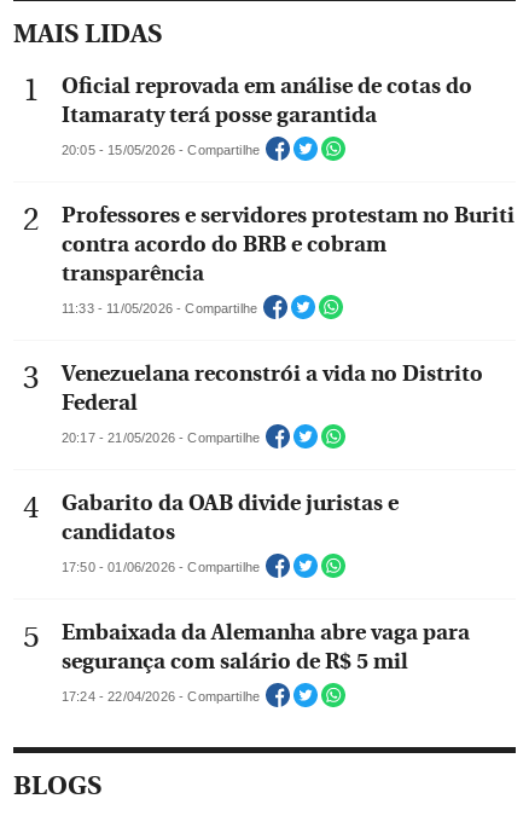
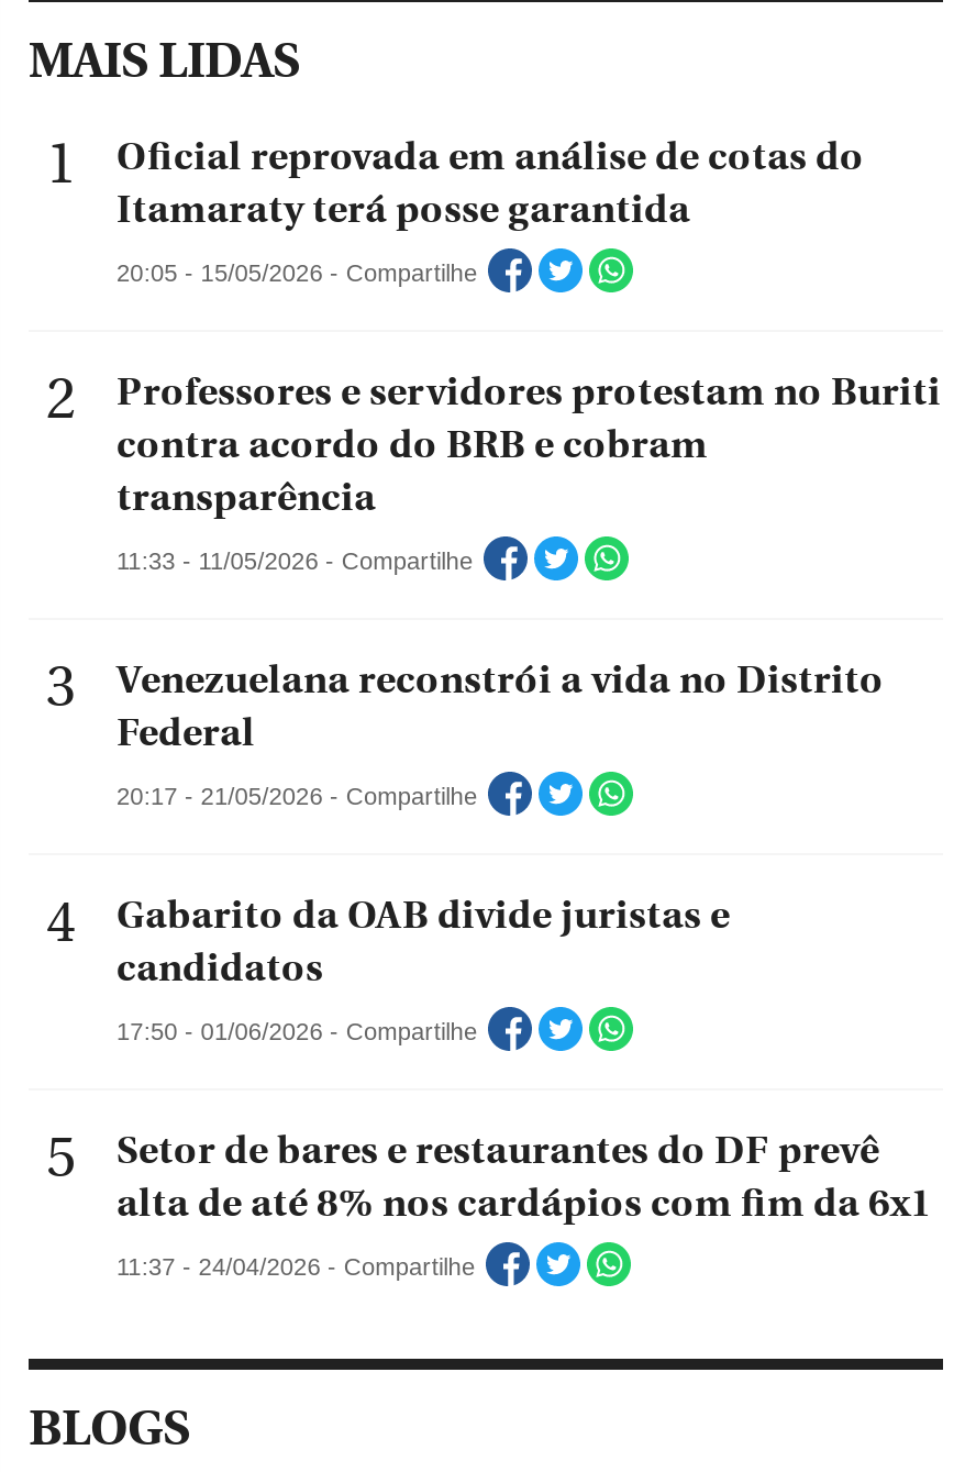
- Embaixada da Alemanha abre vaga para
- segurança com salário de R$ 5 mil
+ Setor de bares e restaurantes do DF prevê
+ alta de até 8% nos cardápios com fim da 6x1

- 17:24 - 22/04/2026 - Compartilhe
+ 11:37 - 24/04/2026 - Compartilhe
